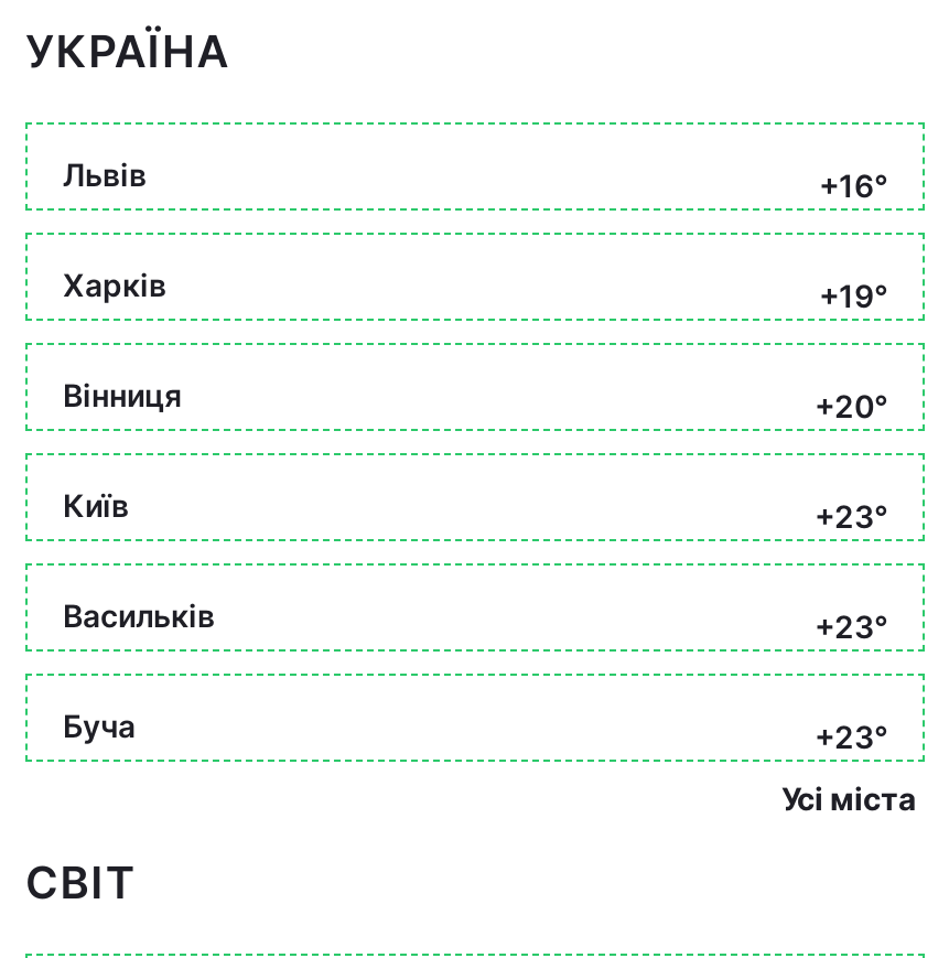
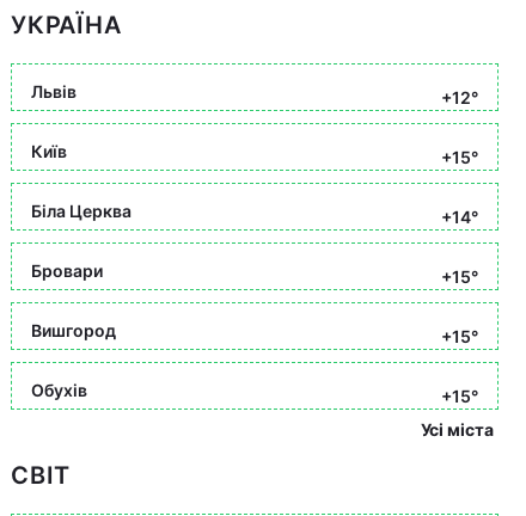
- +16°
- Харків
- +19°
- Вінниця
- +20°
+ +12°

- +23°
- Васильків
- +23°
- Буча
- +23°
+ +15°
+ Біла Церква
+ +14°
+ Бровари
+ +15°
+ Вишгород
+ +15°
+ Обухів
+ +15°

moved up: Київ
